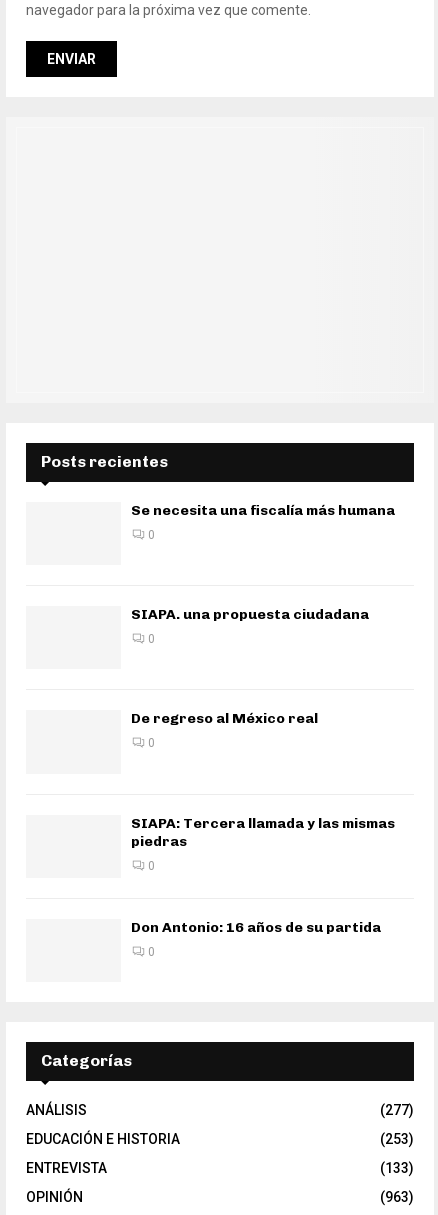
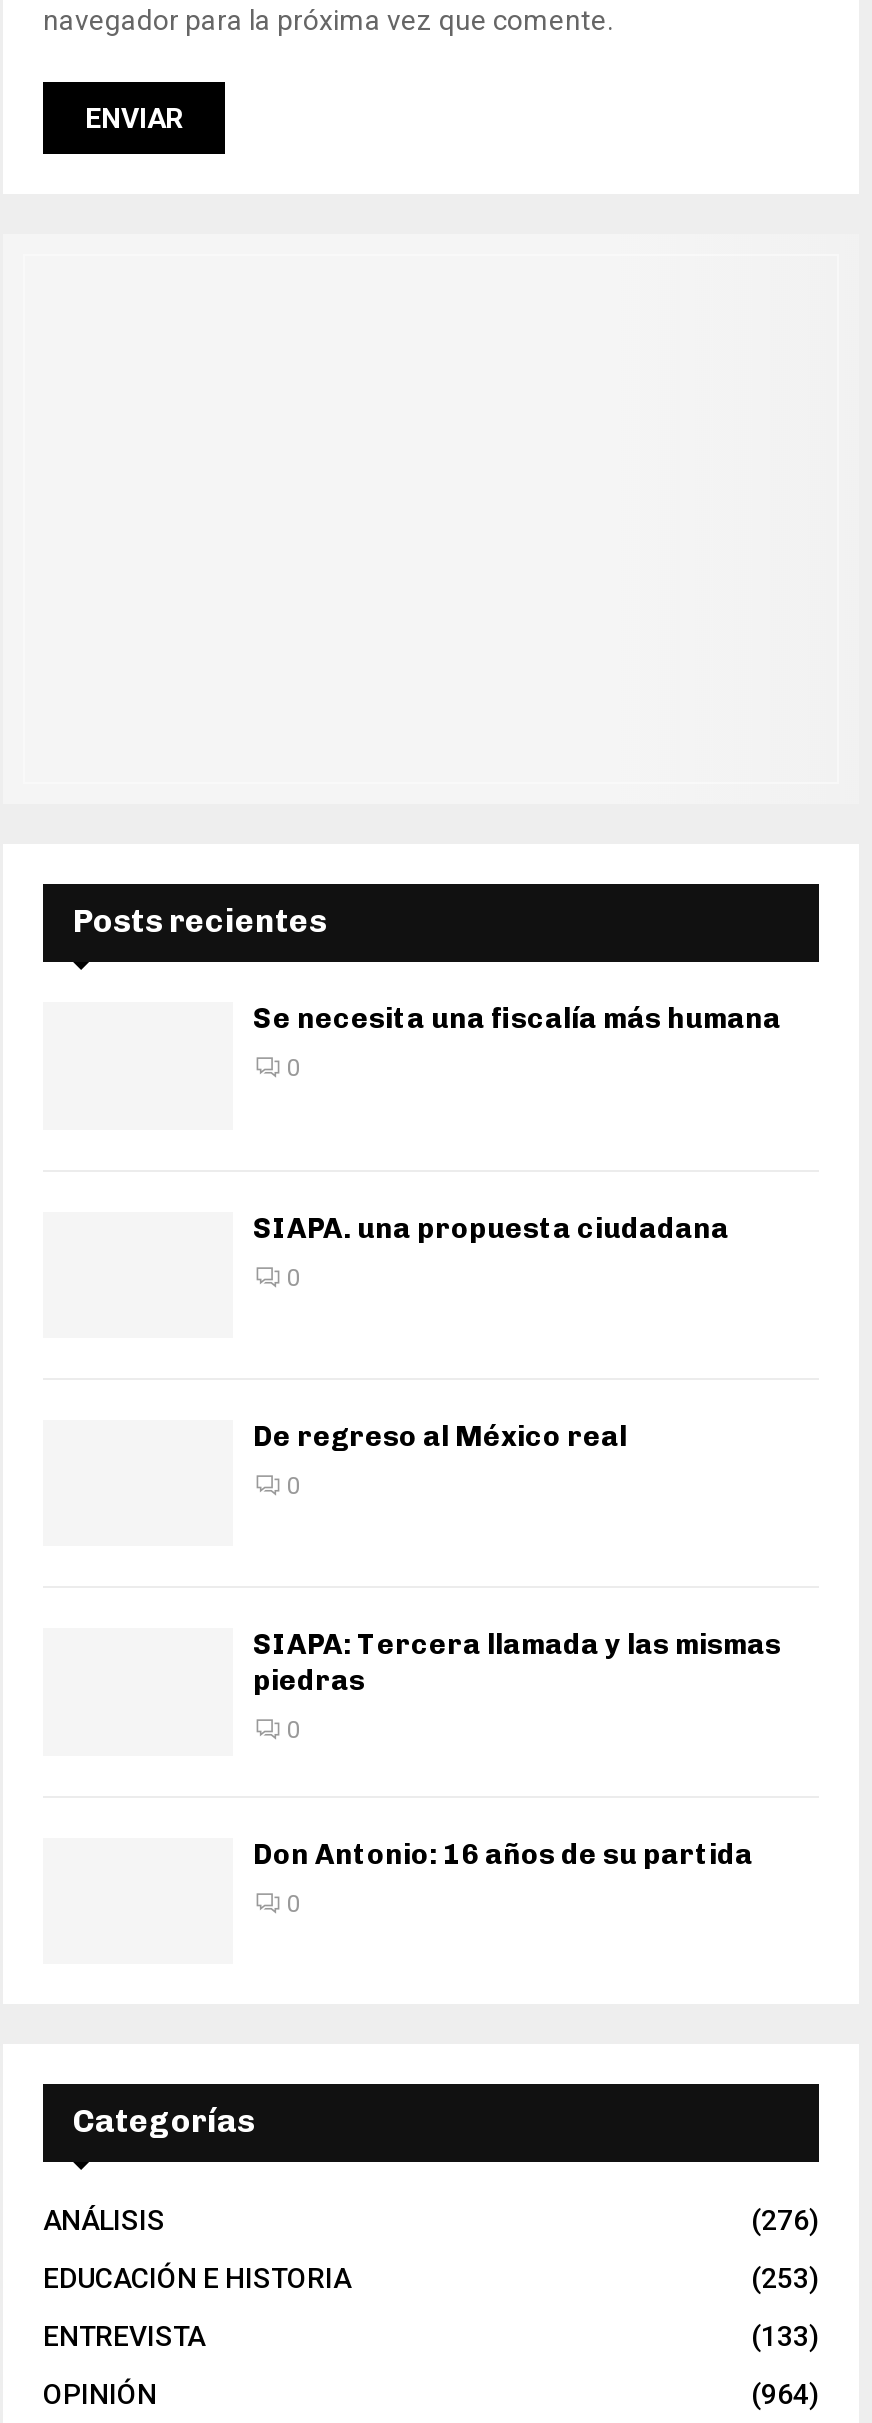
- (277)
+ (276)

- (963)
+ (964)
